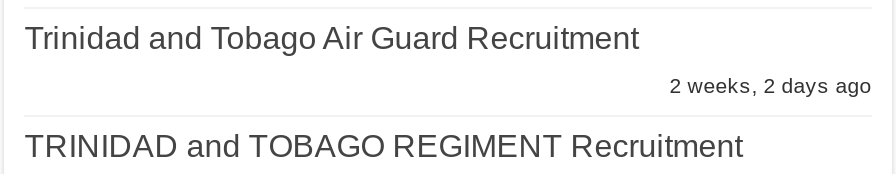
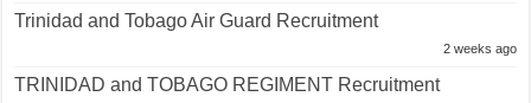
- 2 weeks, 2 days ago
+ 2 weeks ago
